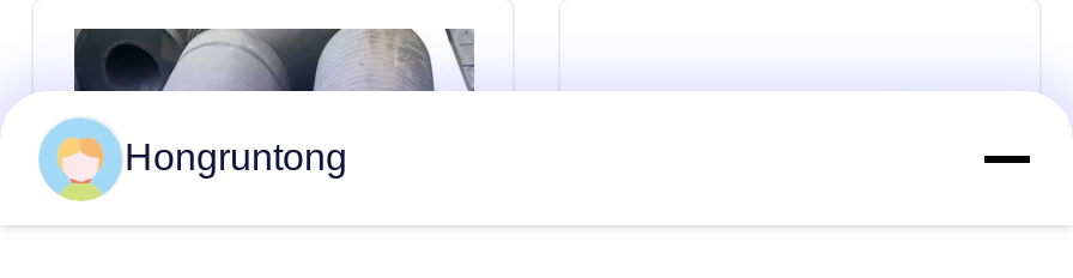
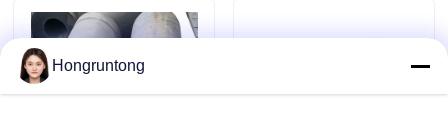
- [image]
+ [image]
